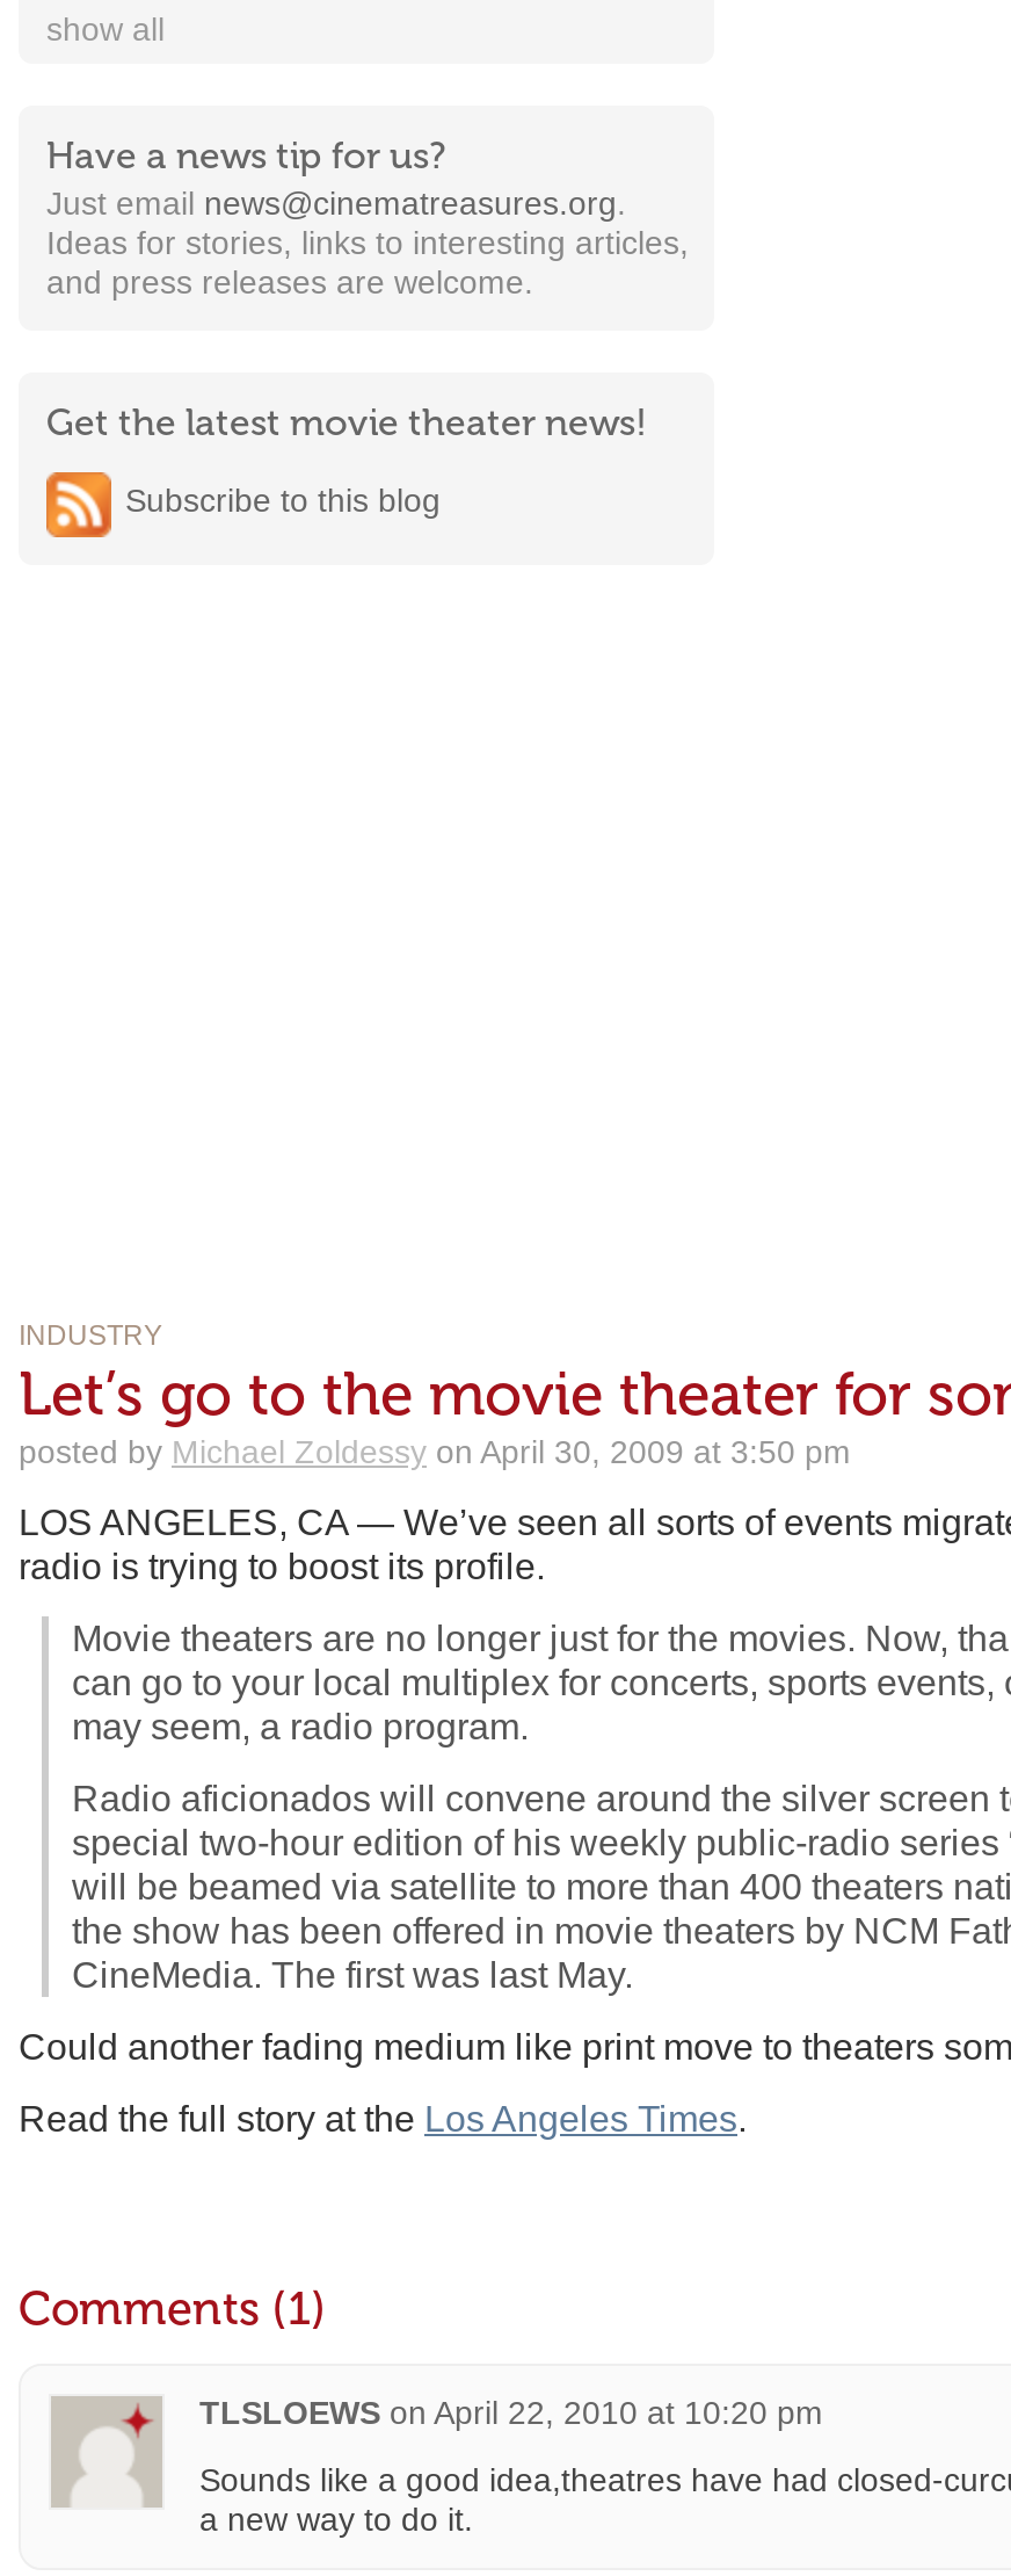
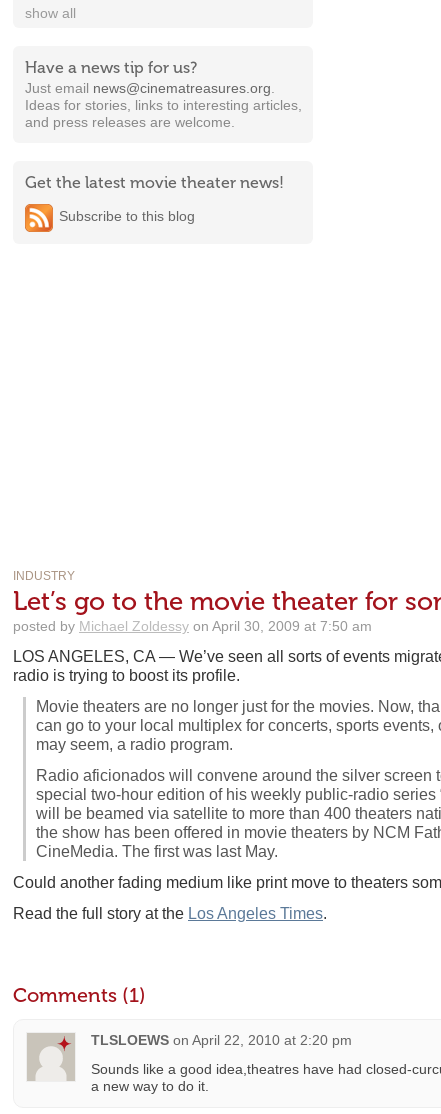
- posted by Michael Zoldessy on April 30, 2009 at 3:50 pm
+ posted by Michael Zoldessy on April 30, 2009 at 7:50 am

- TLSLOEWS on April 22, 2010 at 10:20 pm
+ TLSLOEWS on April 22, 2010 at 2:20 pm
